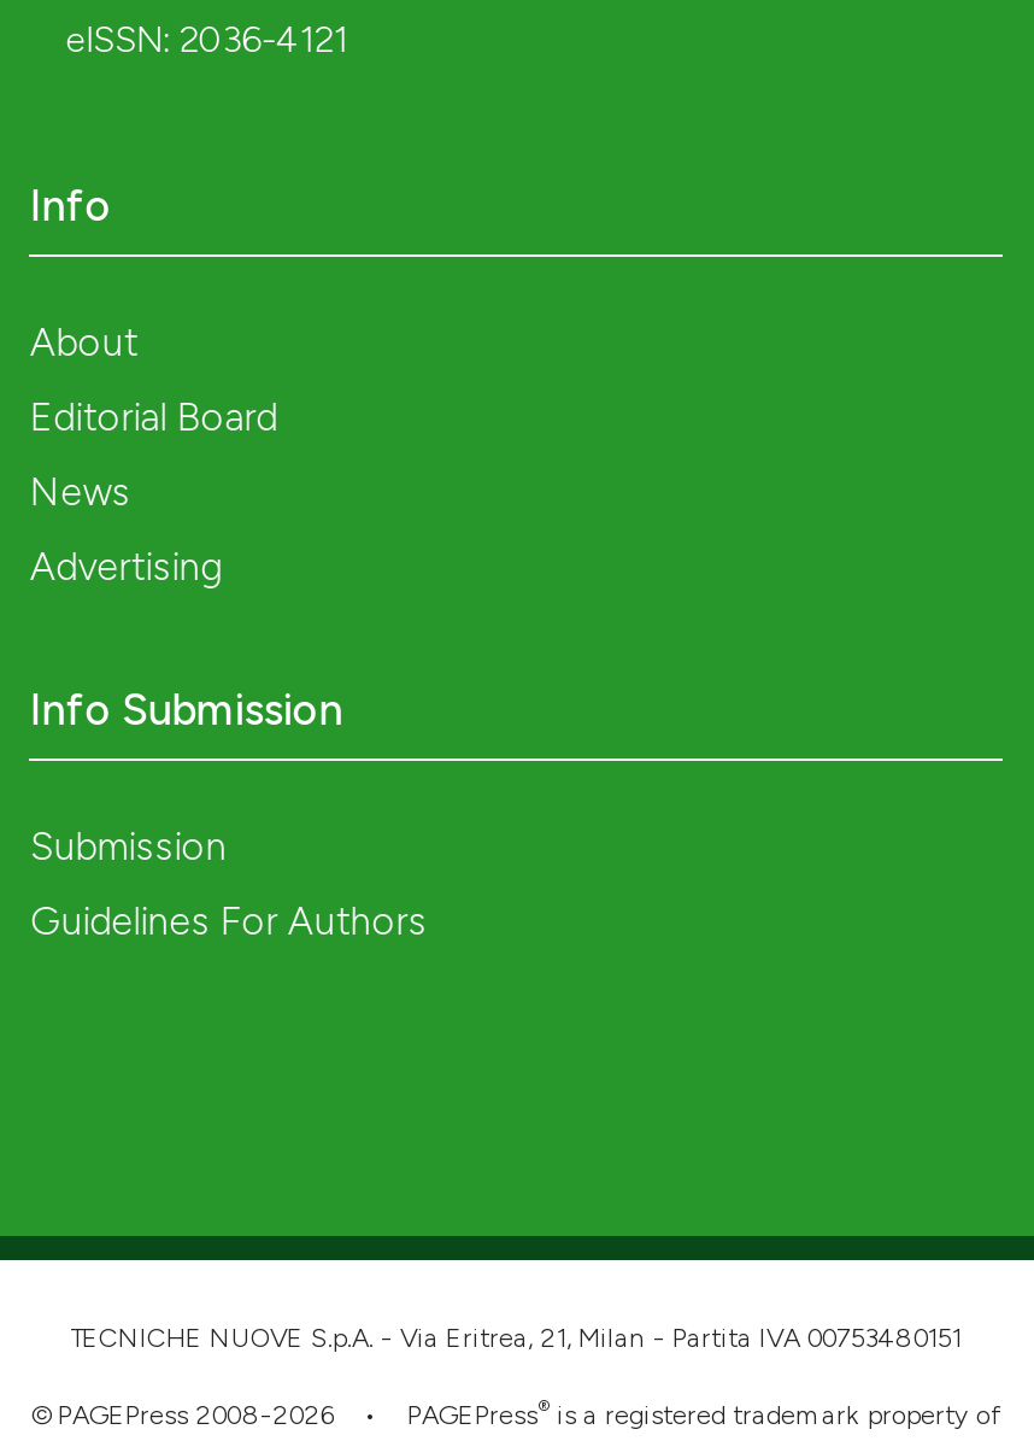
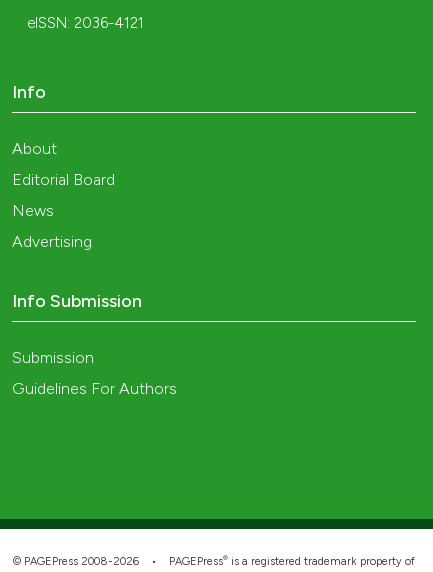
- TECNICHE NUOVE S.p.A. - Via Eritrea, 21, Milan - Partita IVA 00753480151
